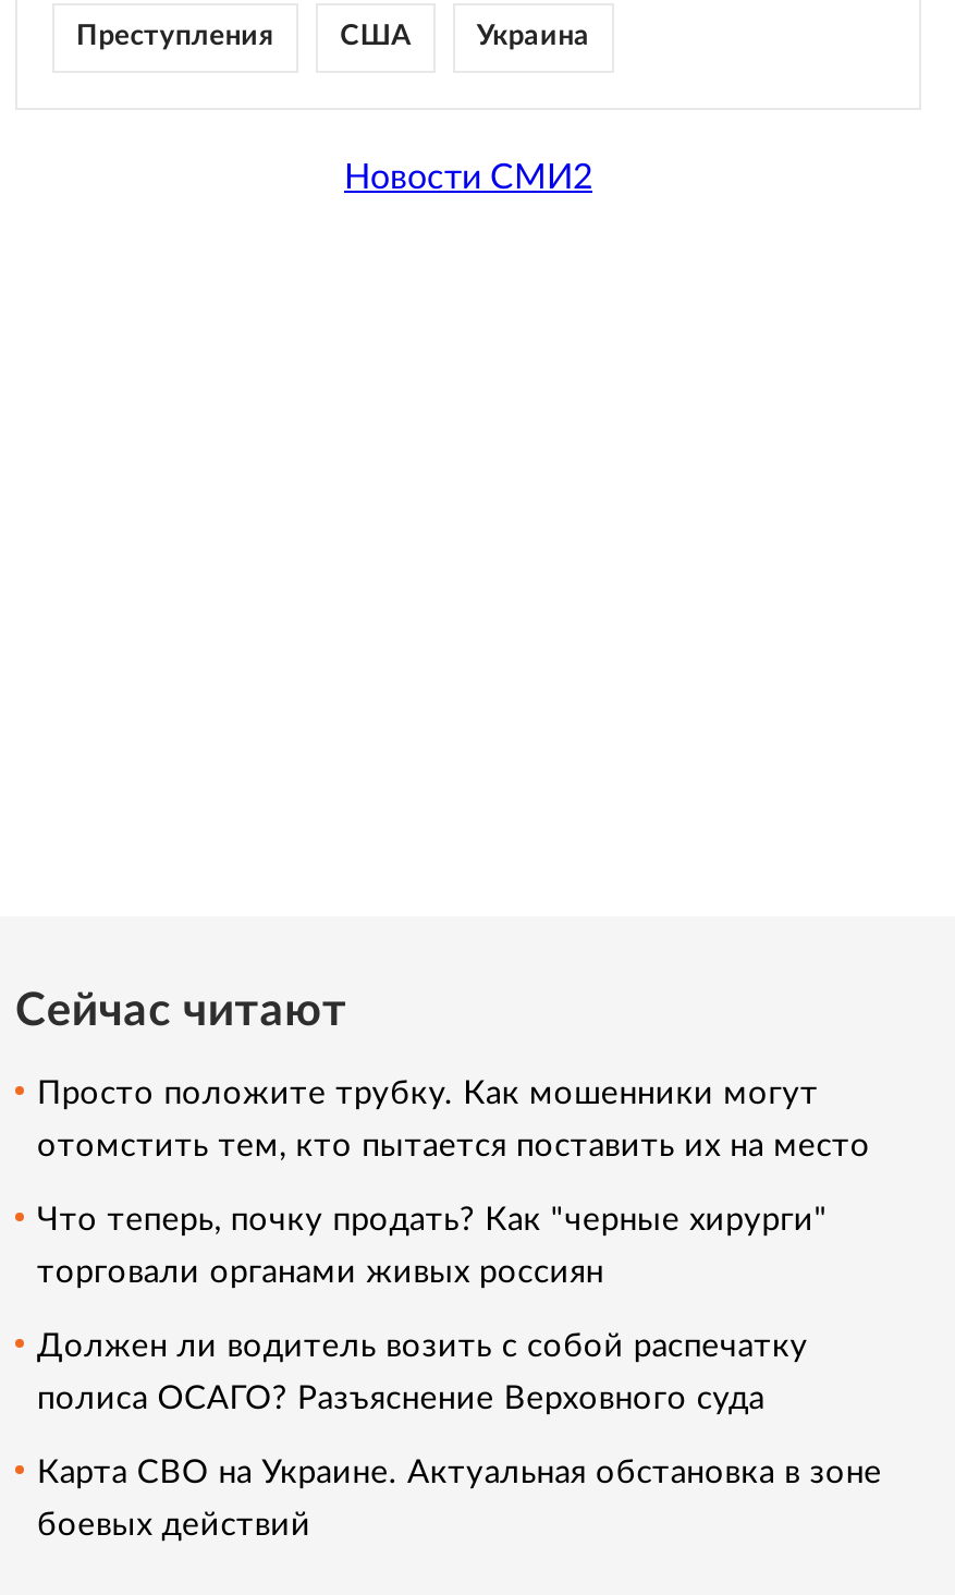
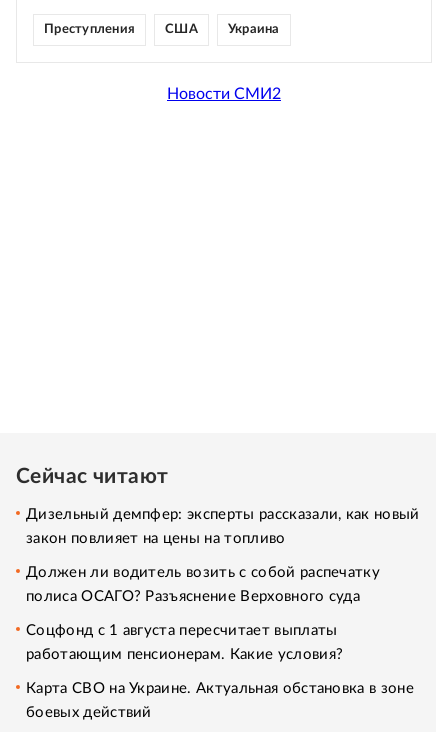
- Просто положите трубку. Как мошенники могут
- отомстить тем, кто пытается поставить их на место
- Что теперь, почку продать? Как "черные хирурги"
- торговали органами живых россиян
+ Дизельный демпфер: эксперты рассказали, как новый
+ закон повлияет на цены на топливо

moved up: Должен ли водитель возить с собой распечатку | полиса ОСАГО? Разъяснение Верховного суда

+ Соцфонд с 1 августа пересчитает выплаты
+ работающим пенсионерам. Какие условия?
